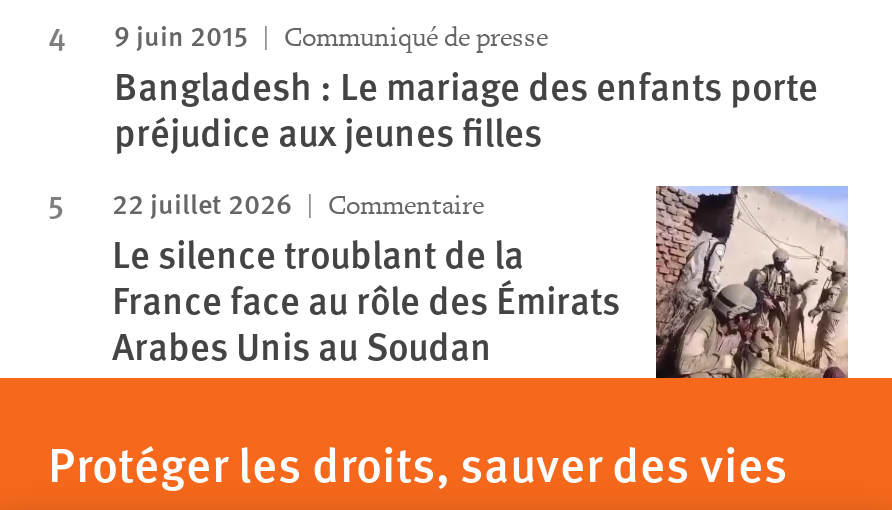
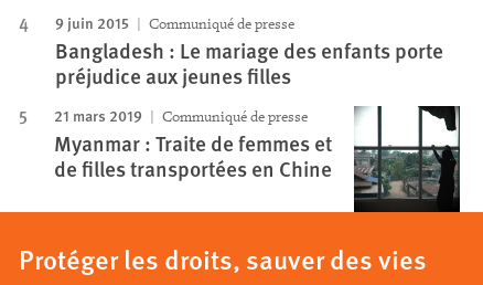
- [image]
- 22 juillet 2026
- Commentaire
- Le silence troublant de la
- France face au rôle des Émirats
- Arabes Unis au Soudan
+ [image]
+ 21 mars 2019
+ Communiqué de presse
+ Myanmar : Traite de femmes et
+ de filles transportées en Chine
